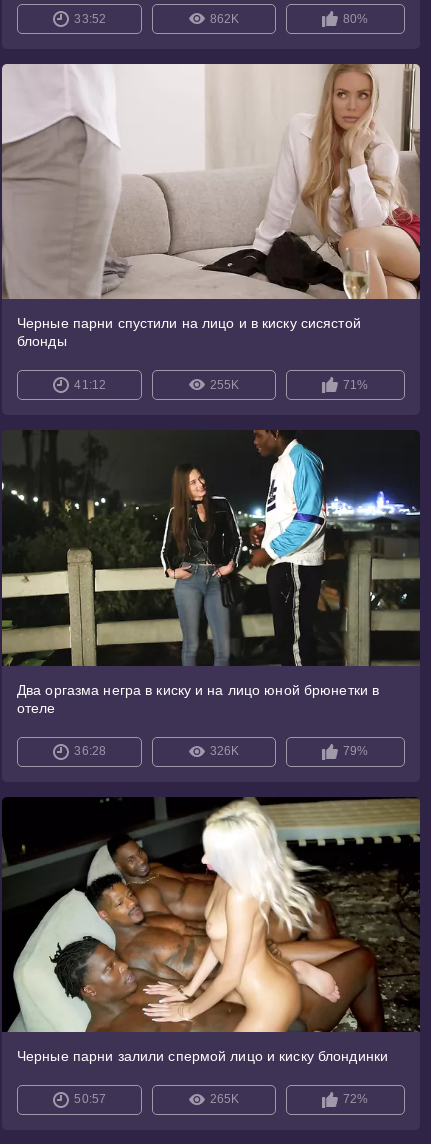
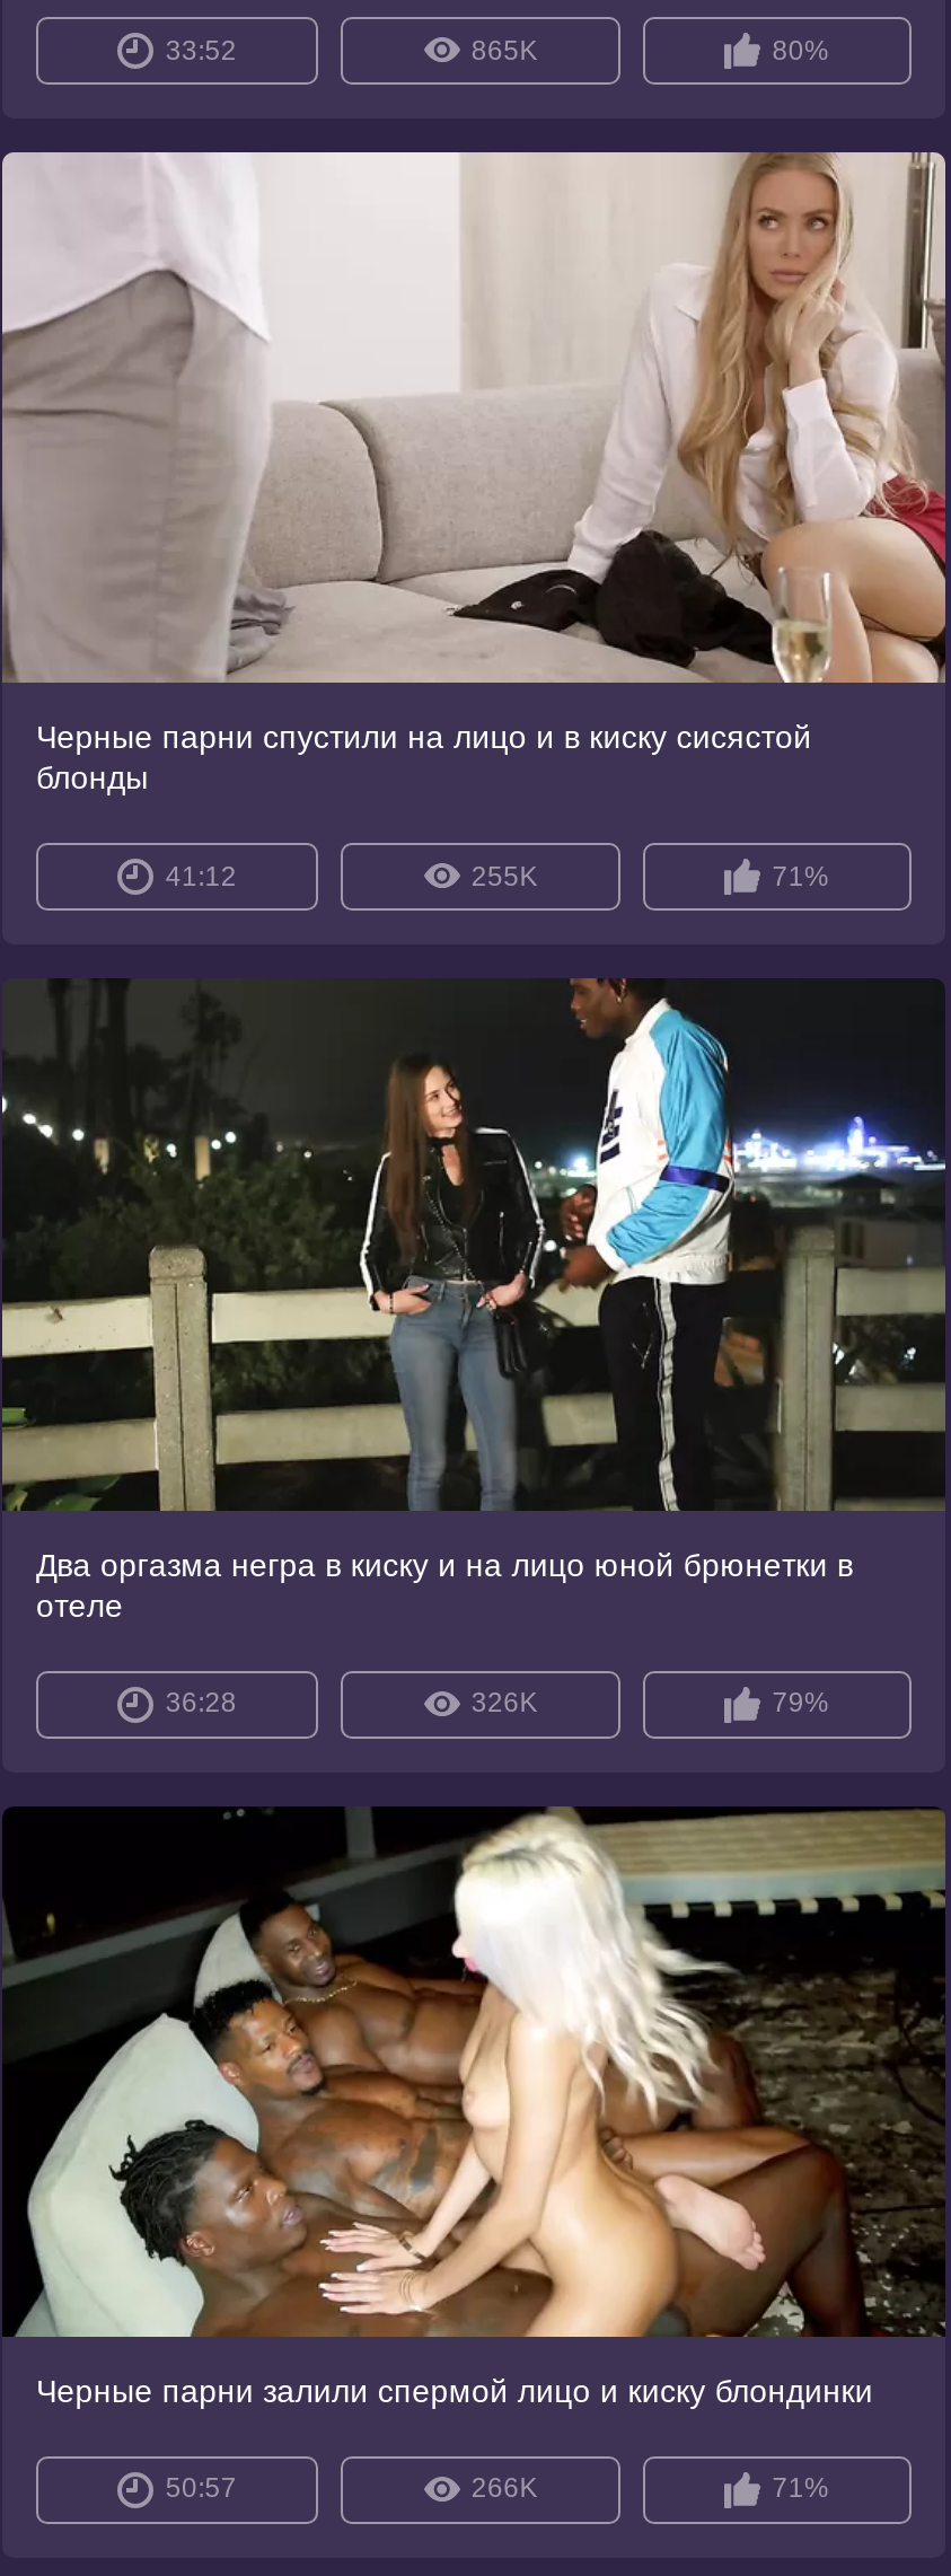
- 862K
+ 865K

- 265K
- 72%
+ 266K
+ 71%
